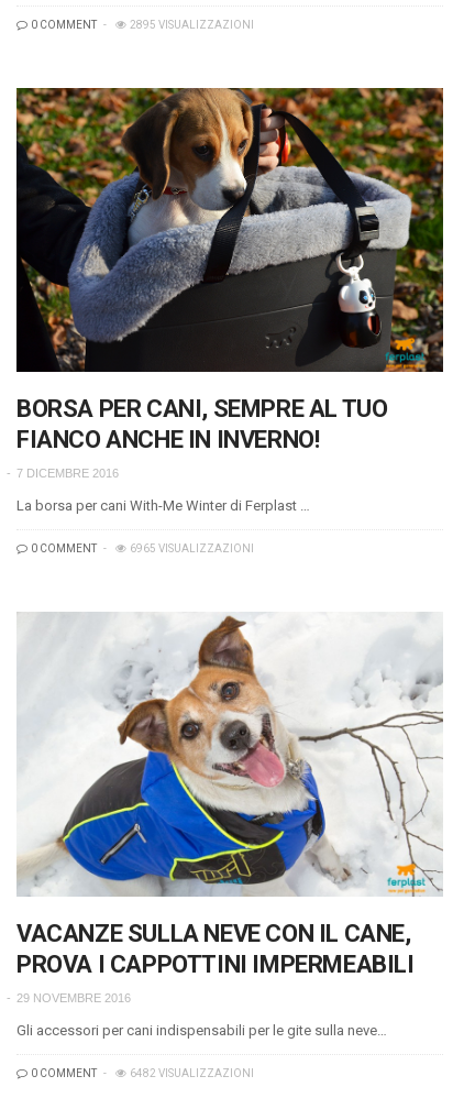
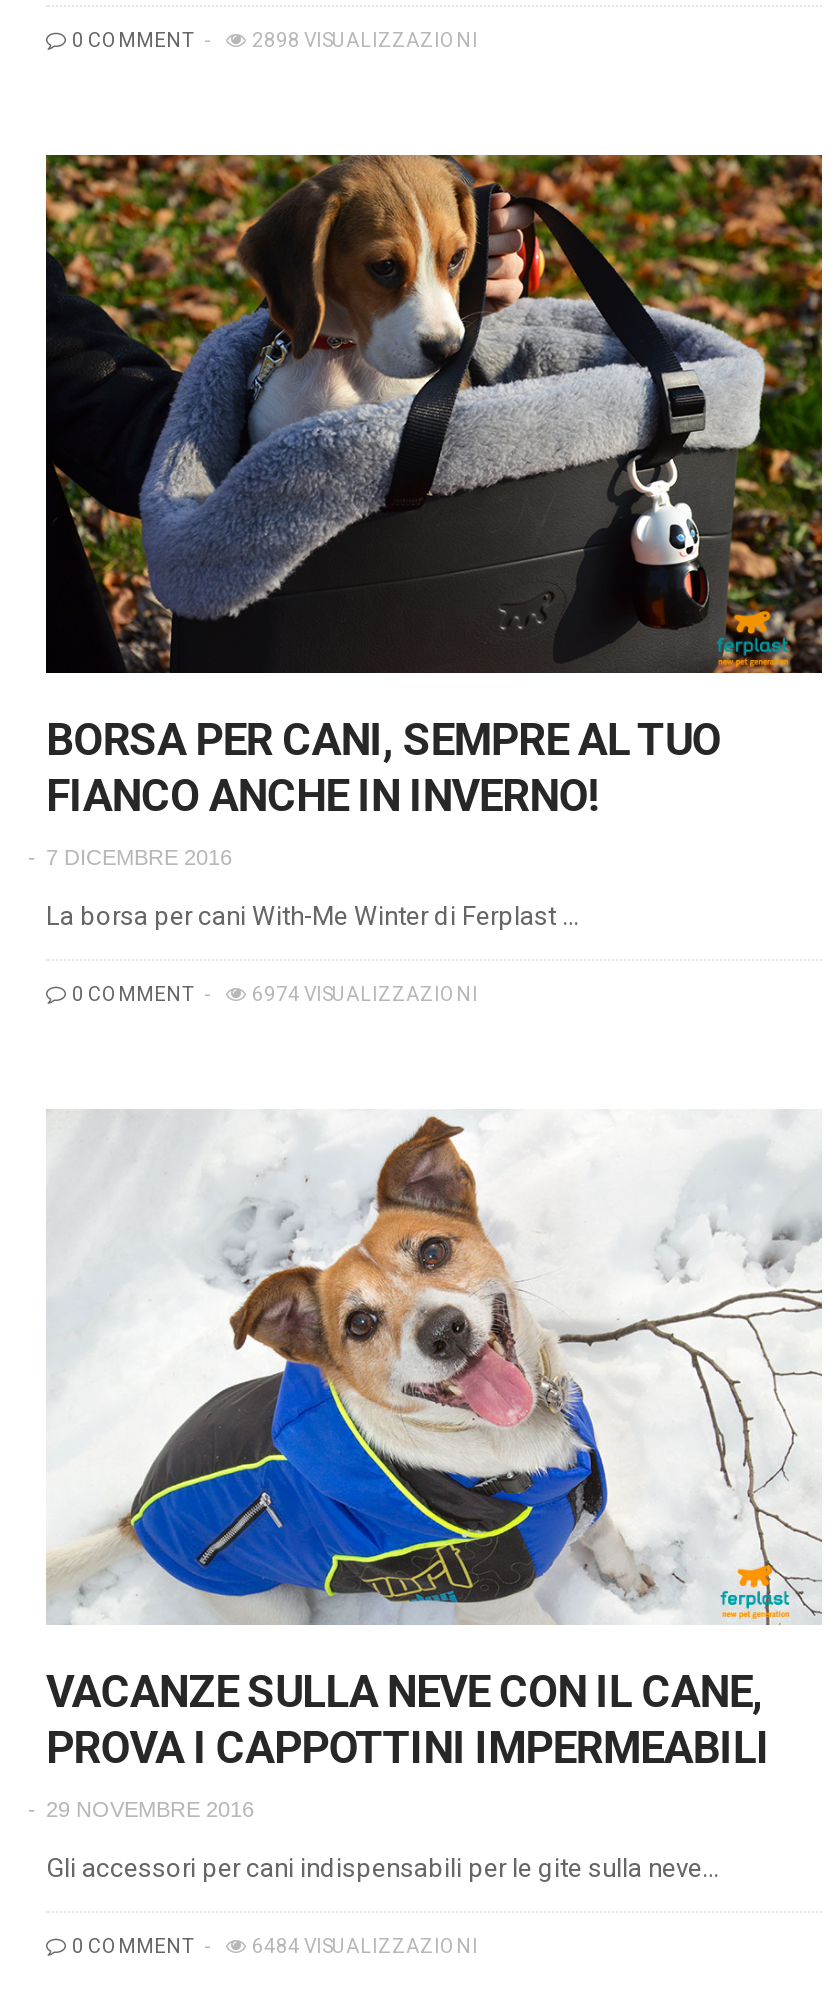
- 2895 VISUALIZZAZIONI
+ 2898 VISUALIZZAZIONI

- 6965 VISUALIZZAZIONI
+ 6974 VISUALIZZAZIONI

- 6482 VISUALIZZAZIONI
+ 6484 VISUALIZZAZIONI
